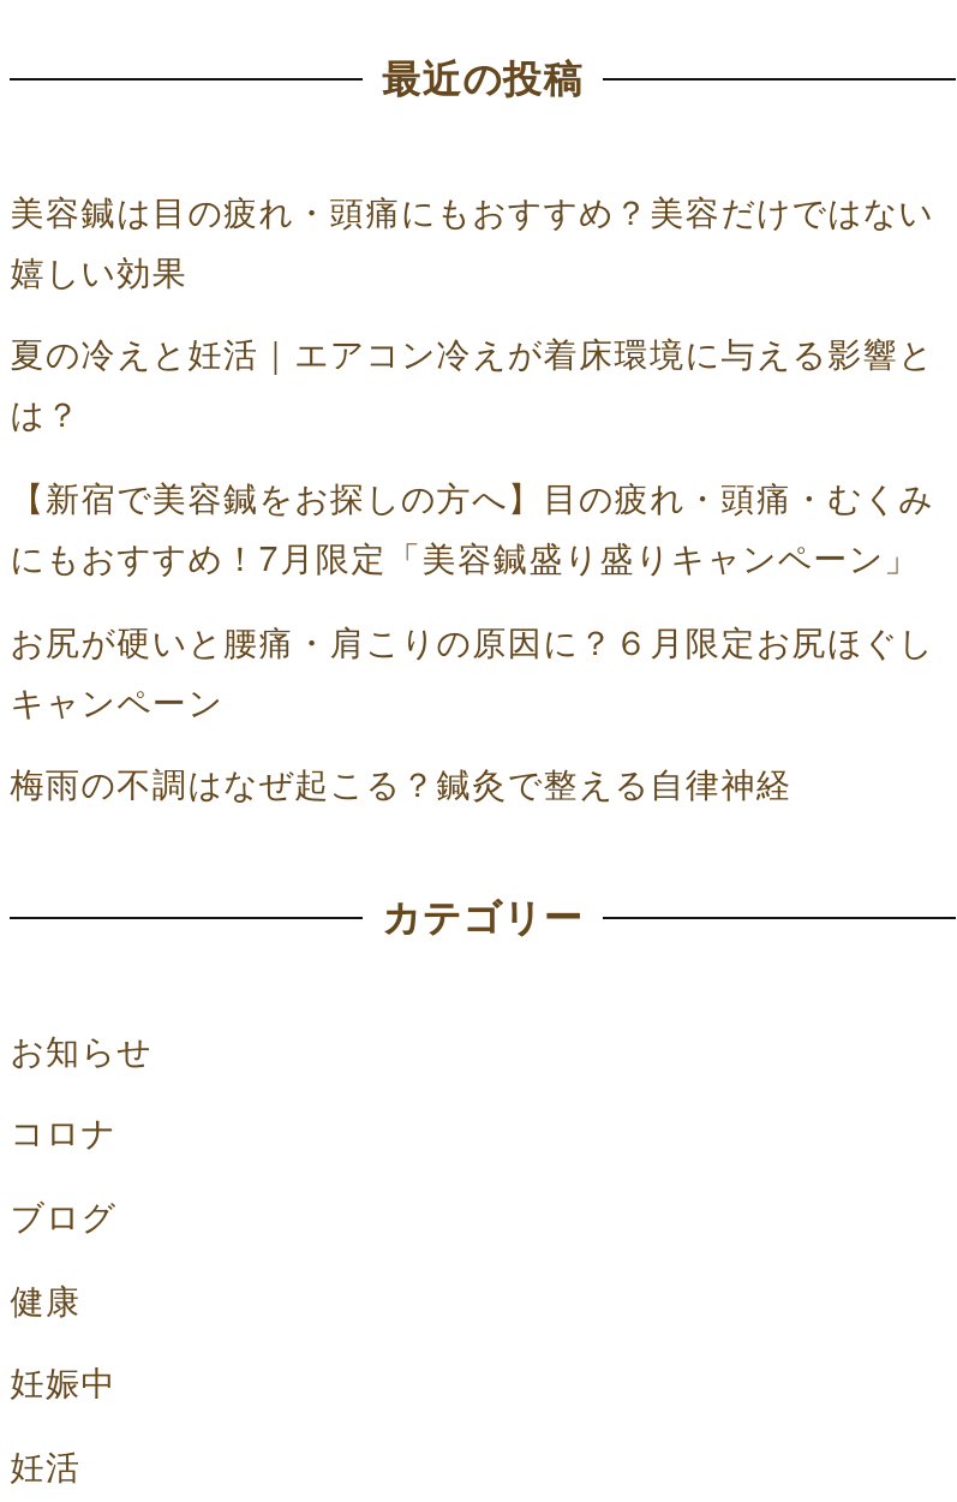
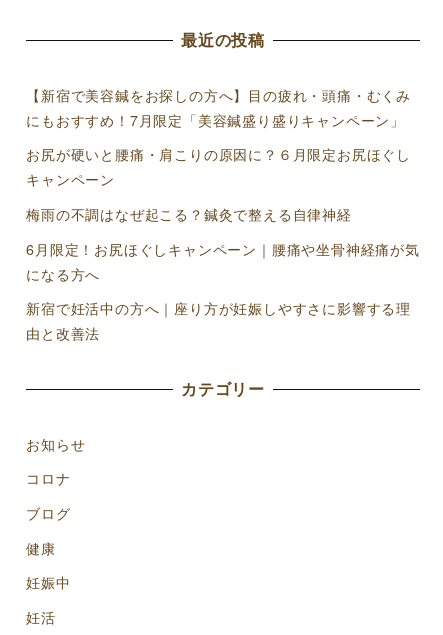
- 美容鍼は目の疲れ・頭痛にもおすすめ？美容だけではない
- 嬉しい効果
- 夏の冷えと妊活｜エアコン冷えが着床環境に与える影響と
- は？

moved up: 【新宿で美容鍼をお探しの方へ】目の疲れ・頭痛・むくみ | にもおすすめ！7月限定「美容鍼盛り盛りキャンペーン」 | お尻が硬いと腰痛・肩こりの原因に？６月限定お尻ほぐし | キャンペーン | 梅雨の不調はなぜ起こる？鍼灸で整える自律神経

+ 6月限定！お尻ほぐしキャンペーン｜腰痛や坐骨神経痛が気
+ になる方へ
+ 新宿で妊活中の方へ｜座り方が妊娠しやすさに影響する理
+ 由と改善法
